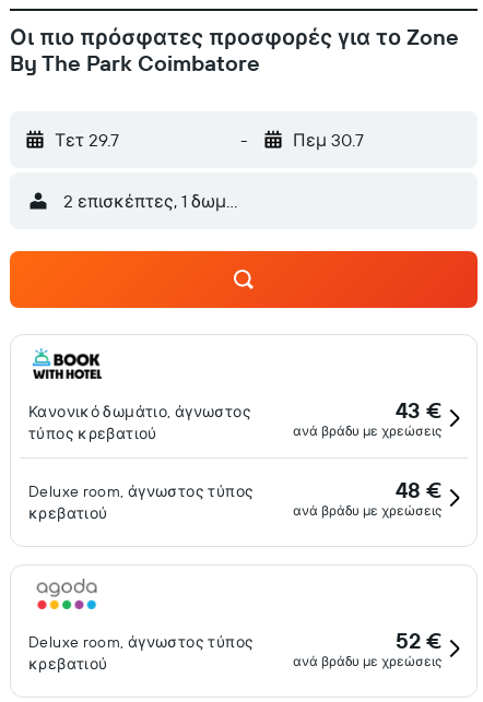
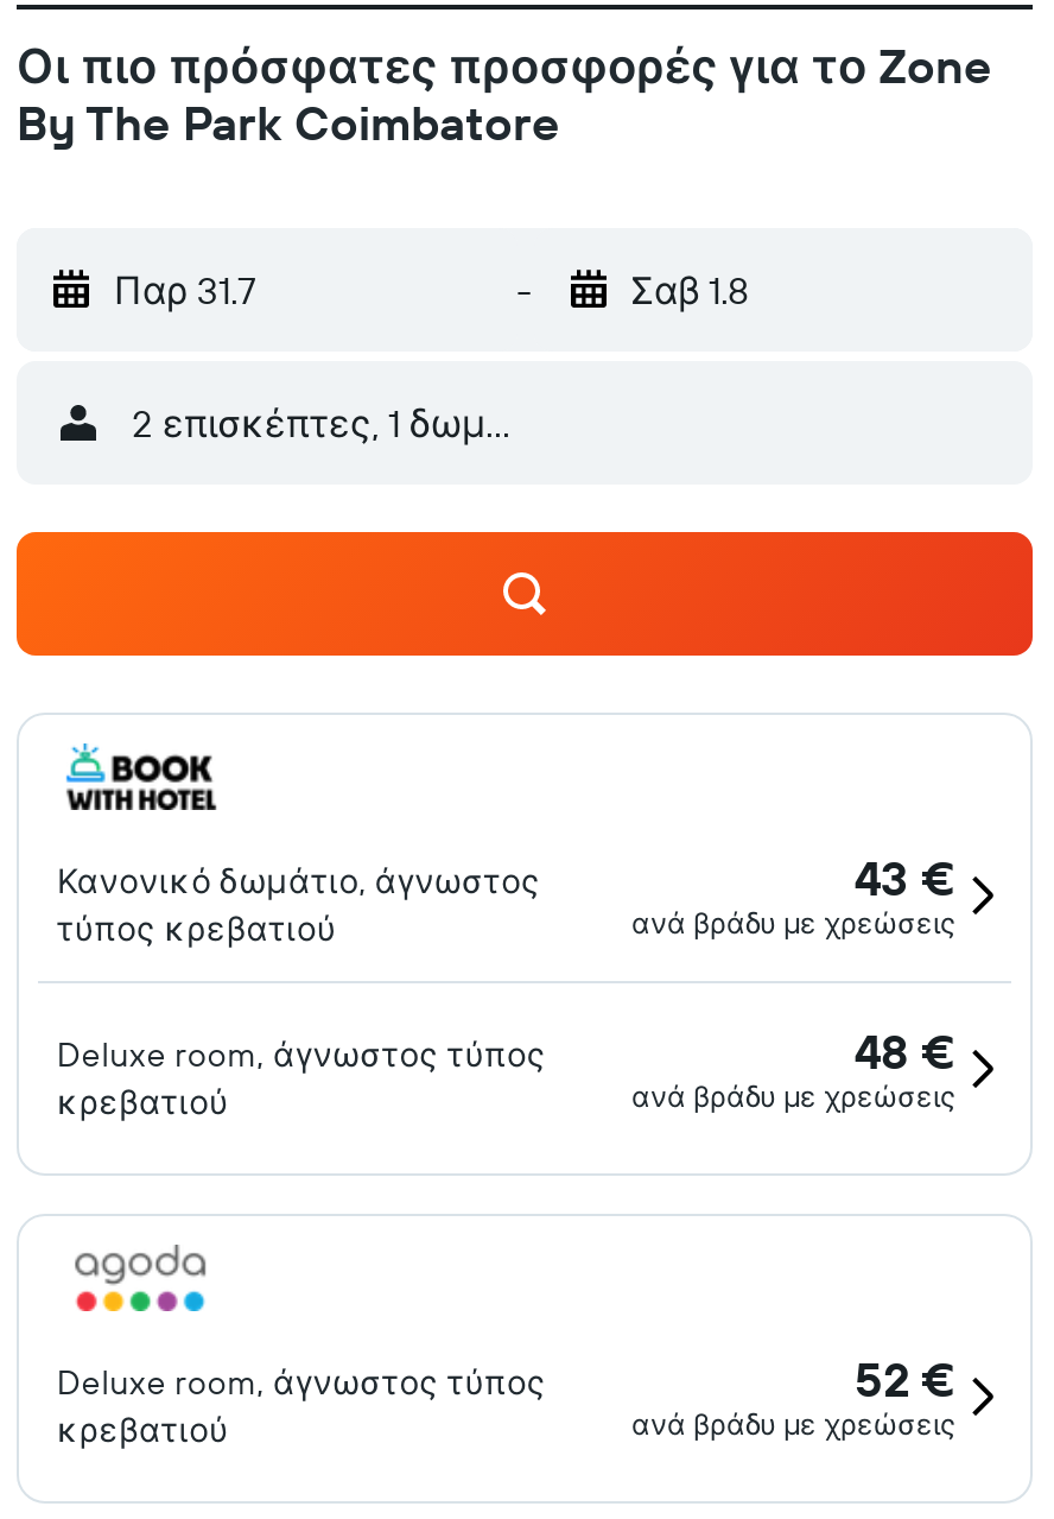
- Τετ 29.7
+ Παρ 31.7

- Πεμ 30.7
+ Σαβ 1.8
